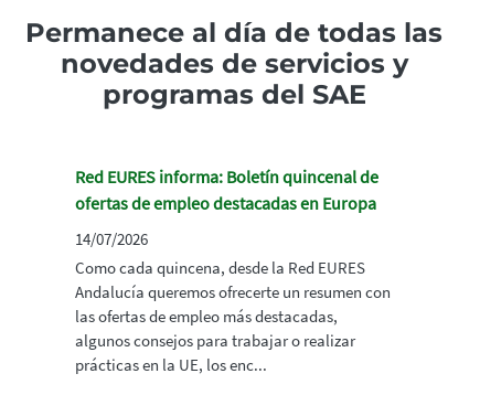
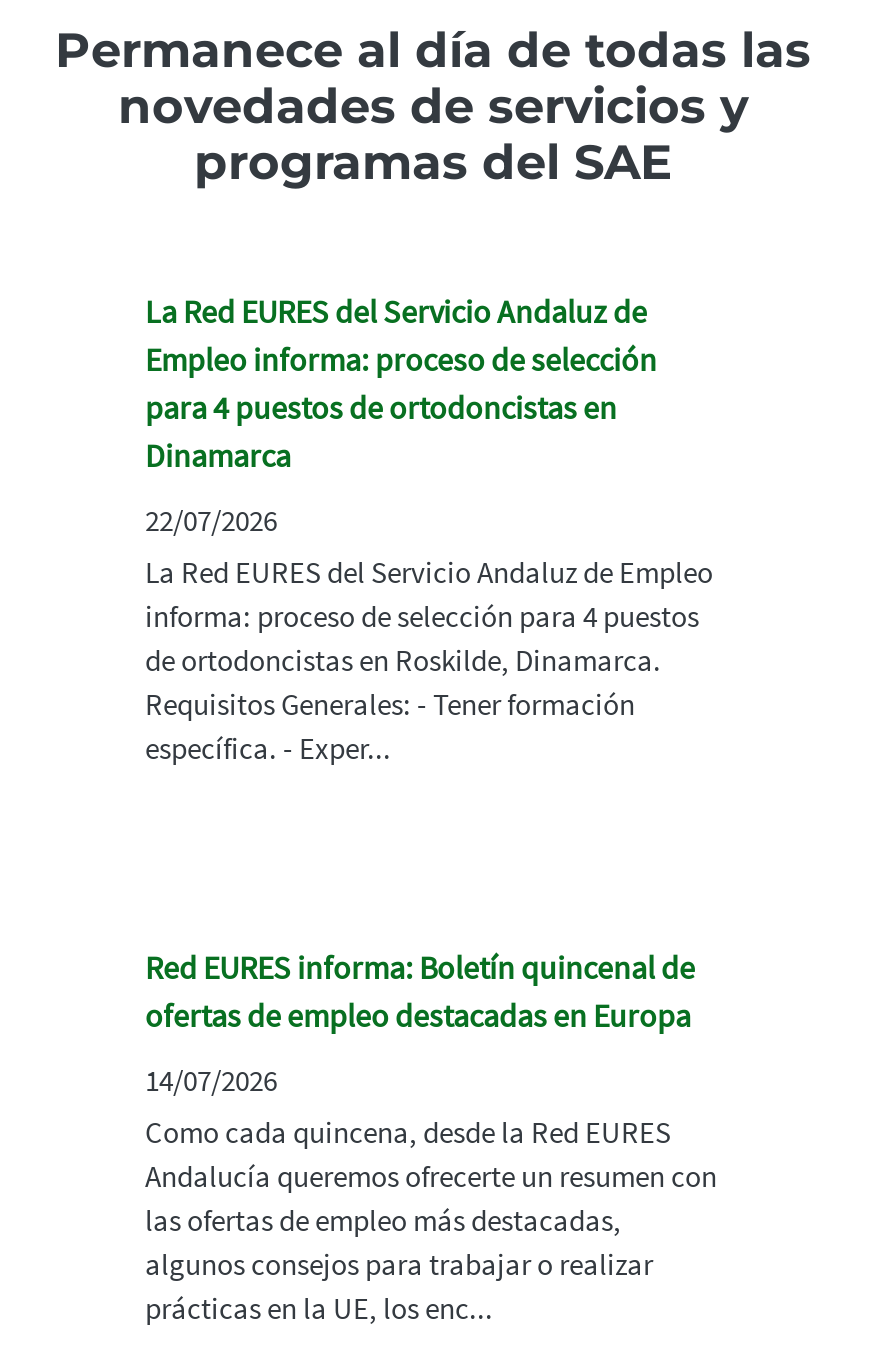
+ La Red EURES del Servicio Andaluz de
+ Empleo informa: proceso de selección
+ para 4 puestos de ortodoncistas en
+ Dinamarca
+ 22/07/2026
+ La Red EURES del Servicio Andaluz de Empleo
+ informa: proceso de selección para 4 puestos
+ de ortodoncistas en Roskilde, Dinamarca.
+ Requisitos Generales: - Tener formación
+ específica. - Exper...
